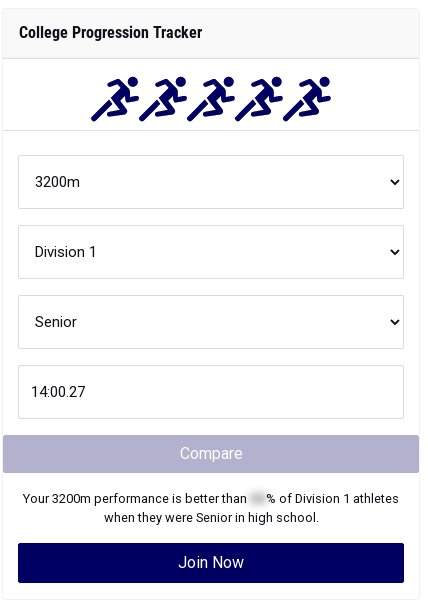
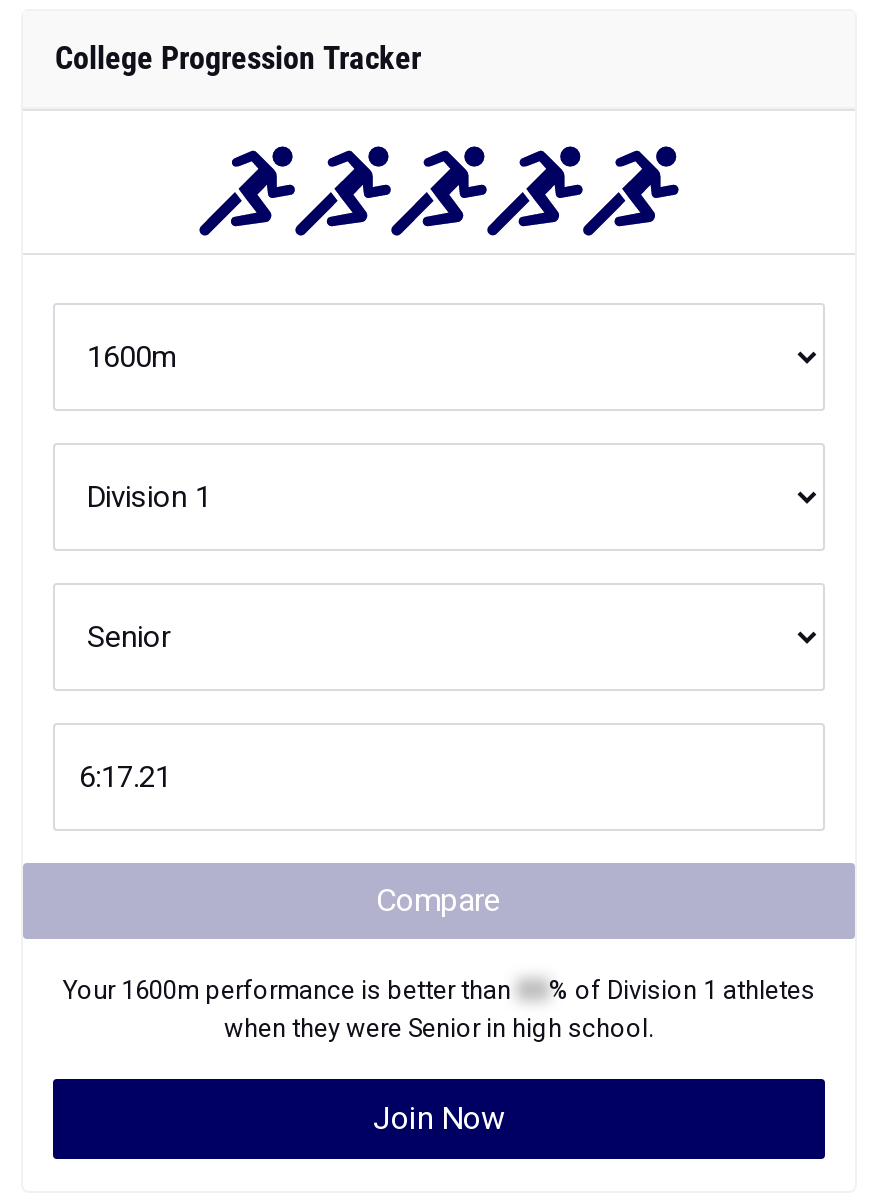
- Your 3200m performance is better than XX% of Division 1 athletes
+ Your 1600m performance is better than XX% of Division 1 athletes
